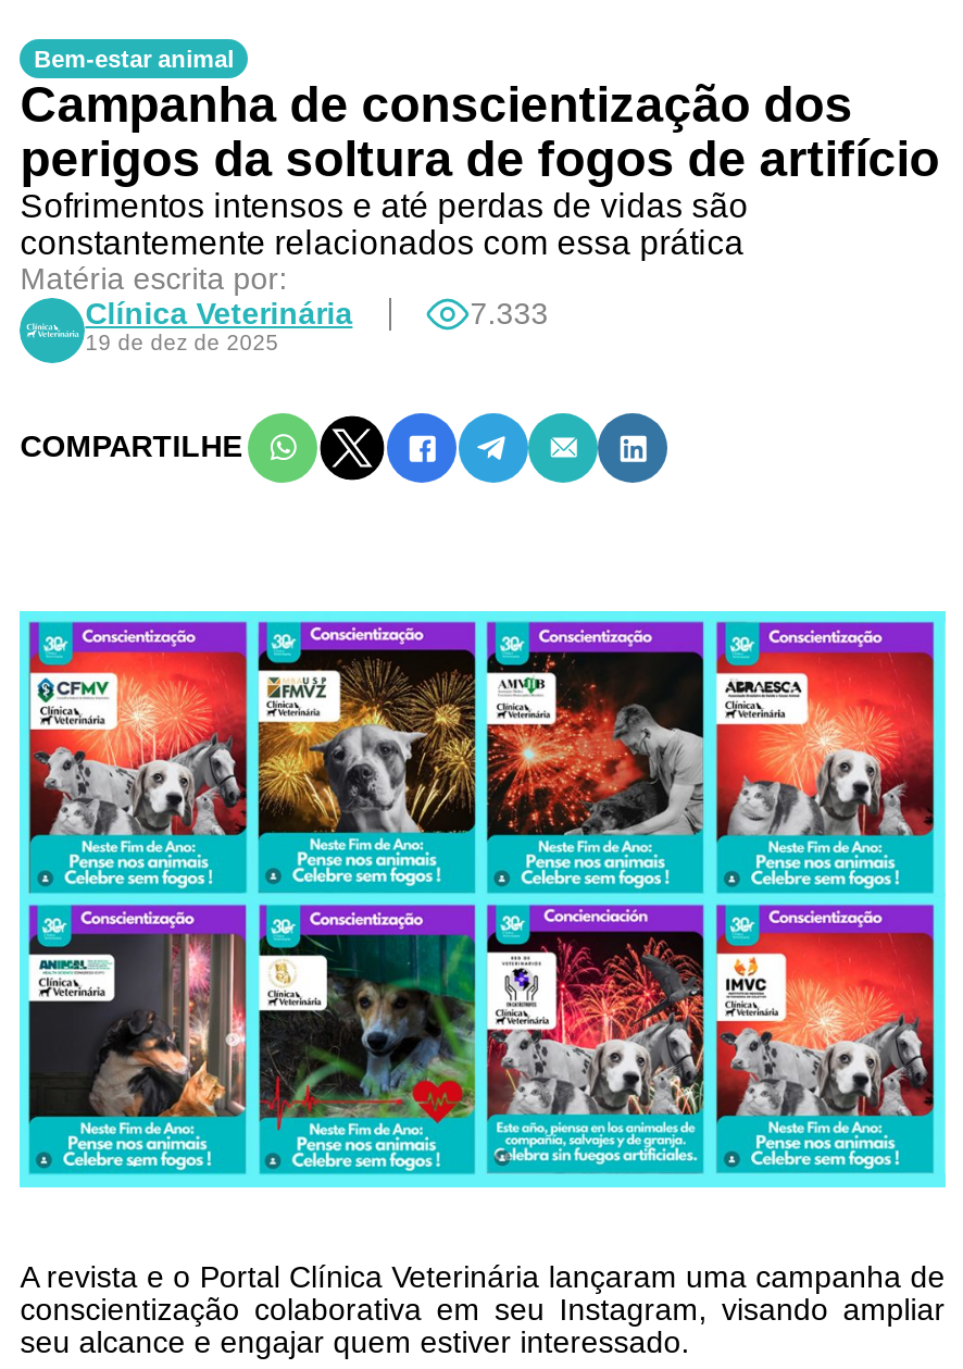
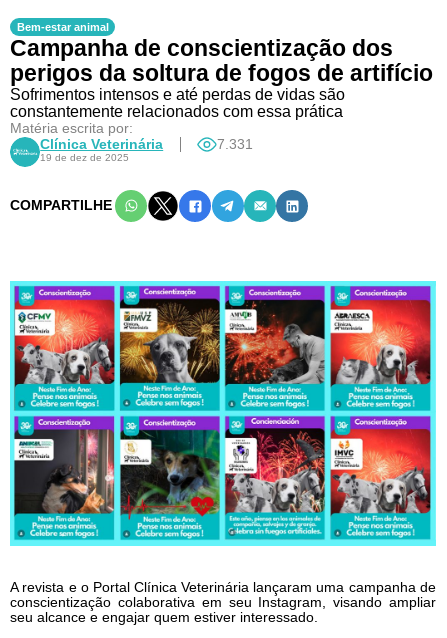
- 7.333
+ 7.331
